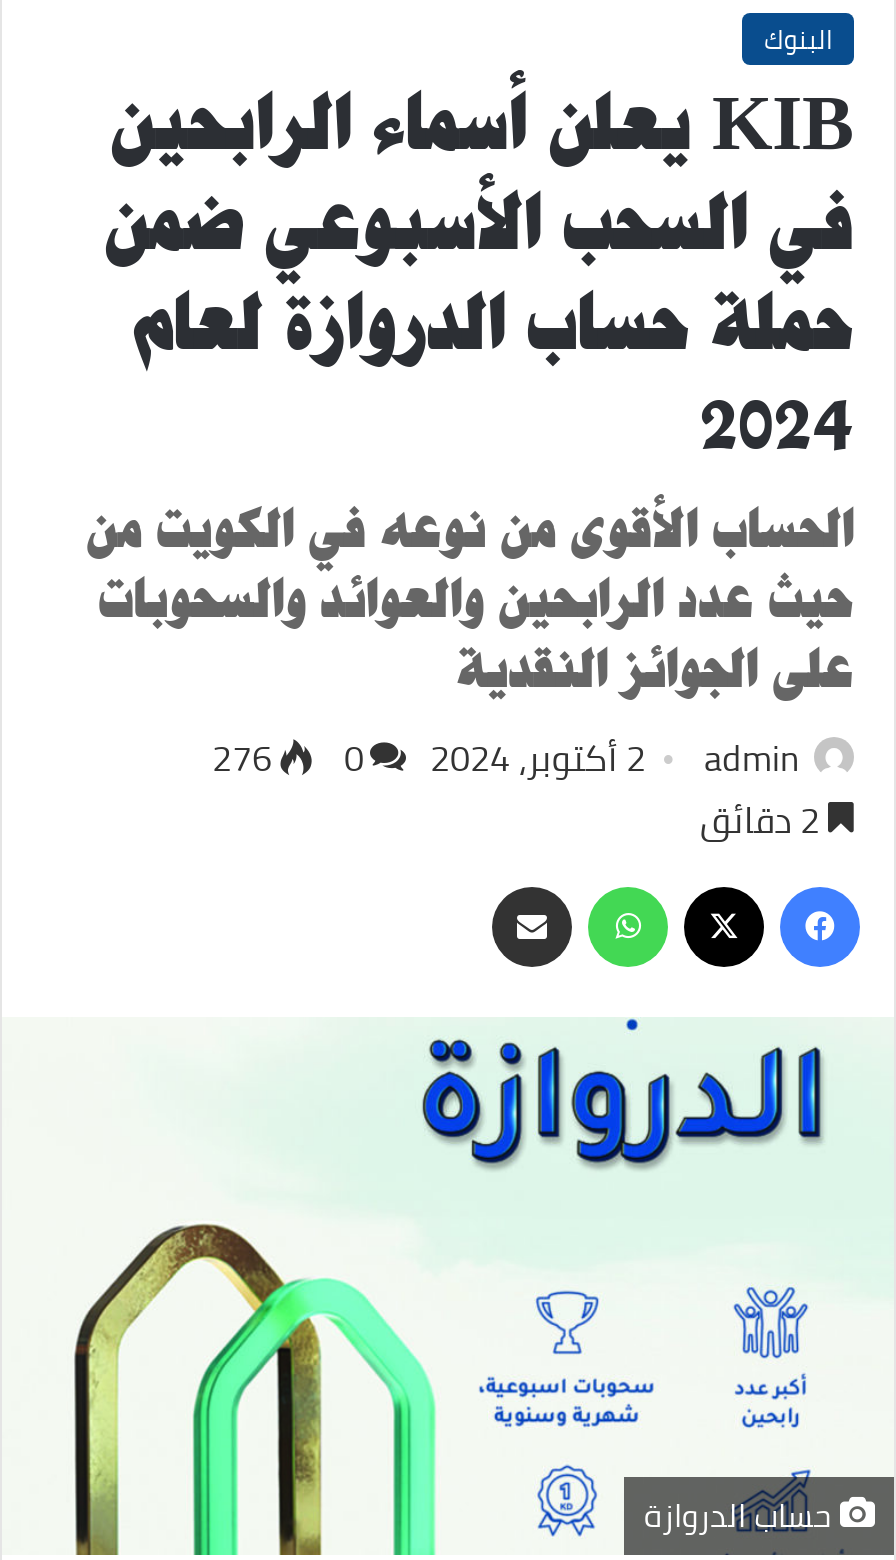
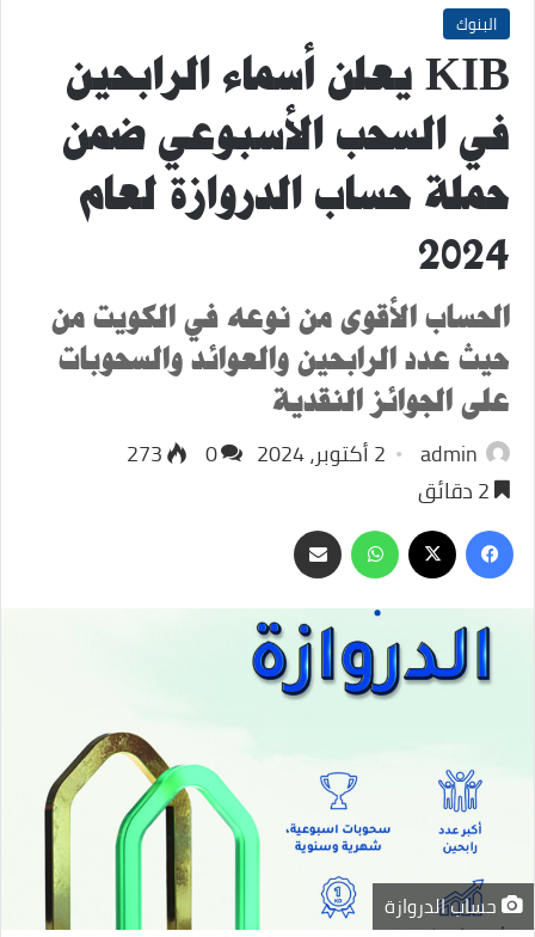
- 276
+ 273
